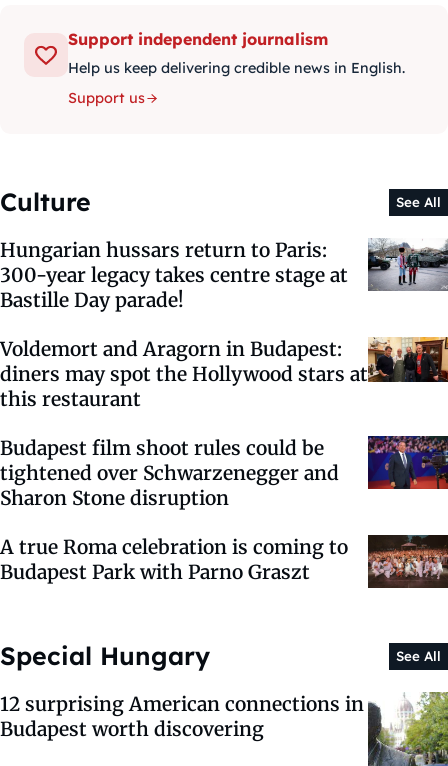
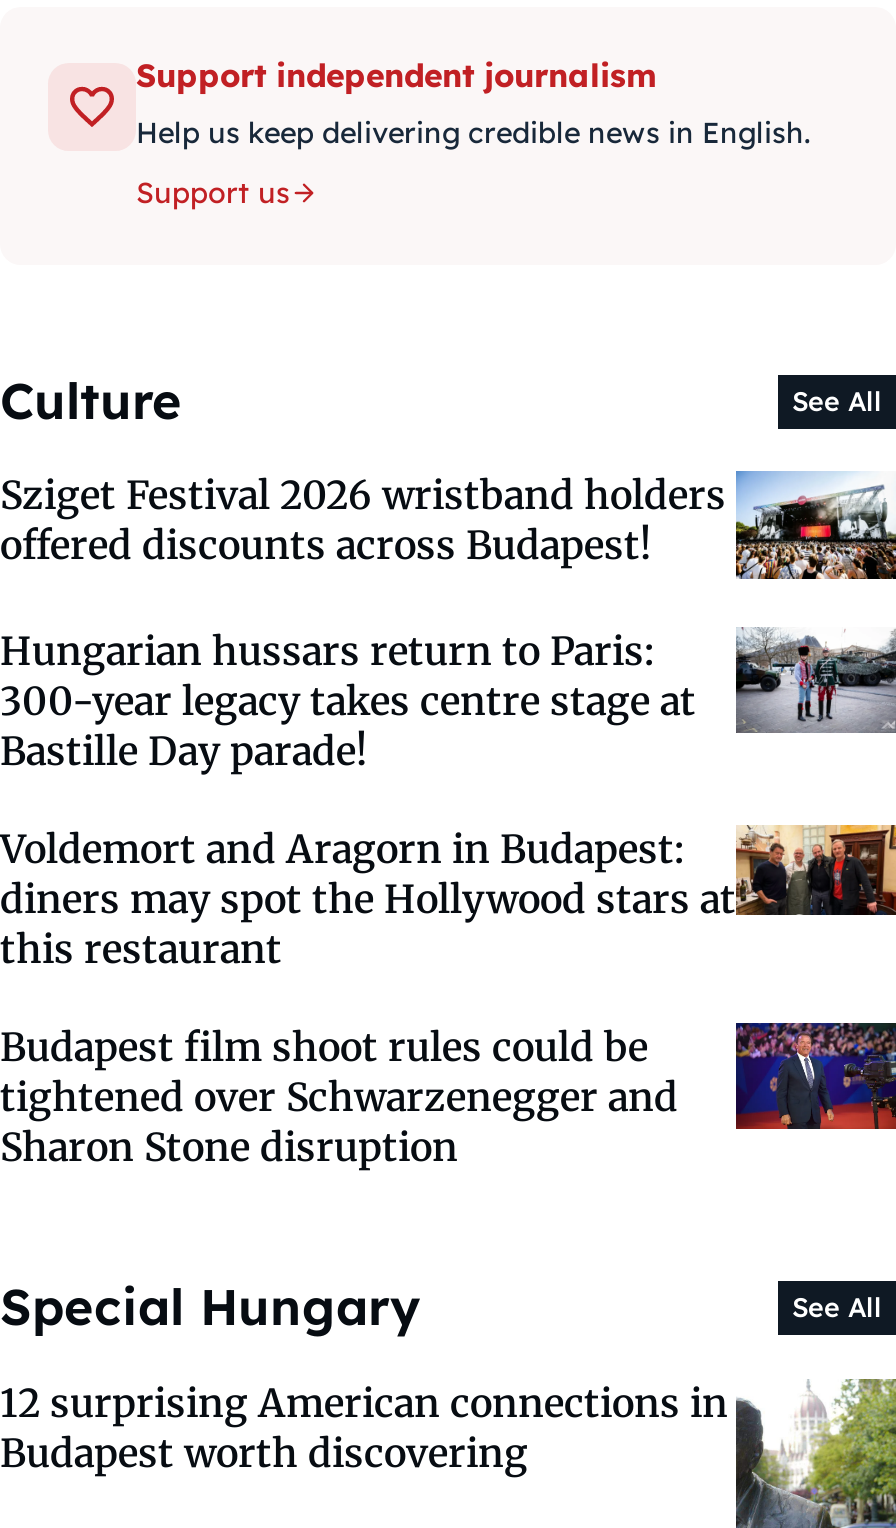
+ [image]
+ Sziget Festival 2026 wristband holders
+ offered discounts across Budapest!

moved down: [image] | Hungarian hussars return to Paris: | 300-year legacy takes centre stage at | ... | tightened over Schwarzenegger and | Sharon Stone disruption

- [image]
- A true Roma celebration is coming to
- Budapest Park with Parno Graszt
